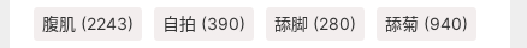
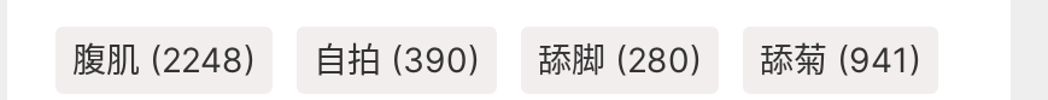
- 腹肌(2243)
+ 腹肌(2248)

- 舔菊(940)
+ 舔菊(941)
